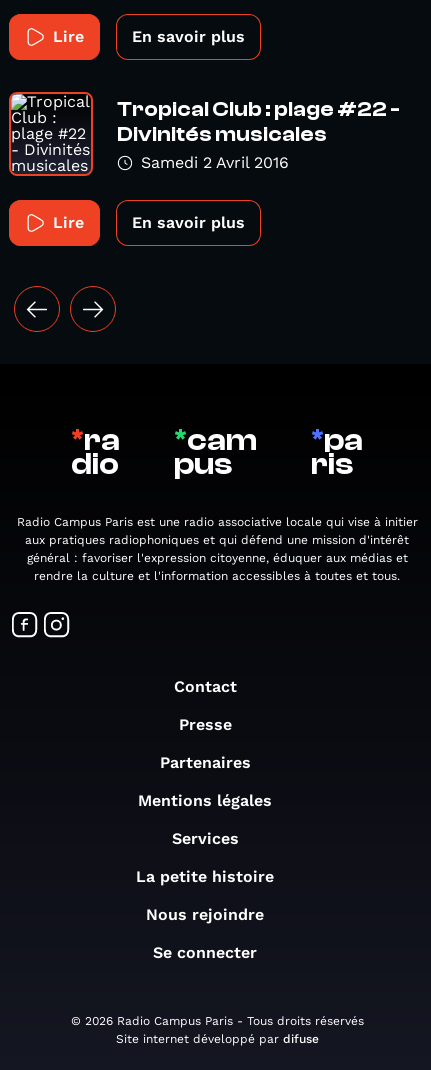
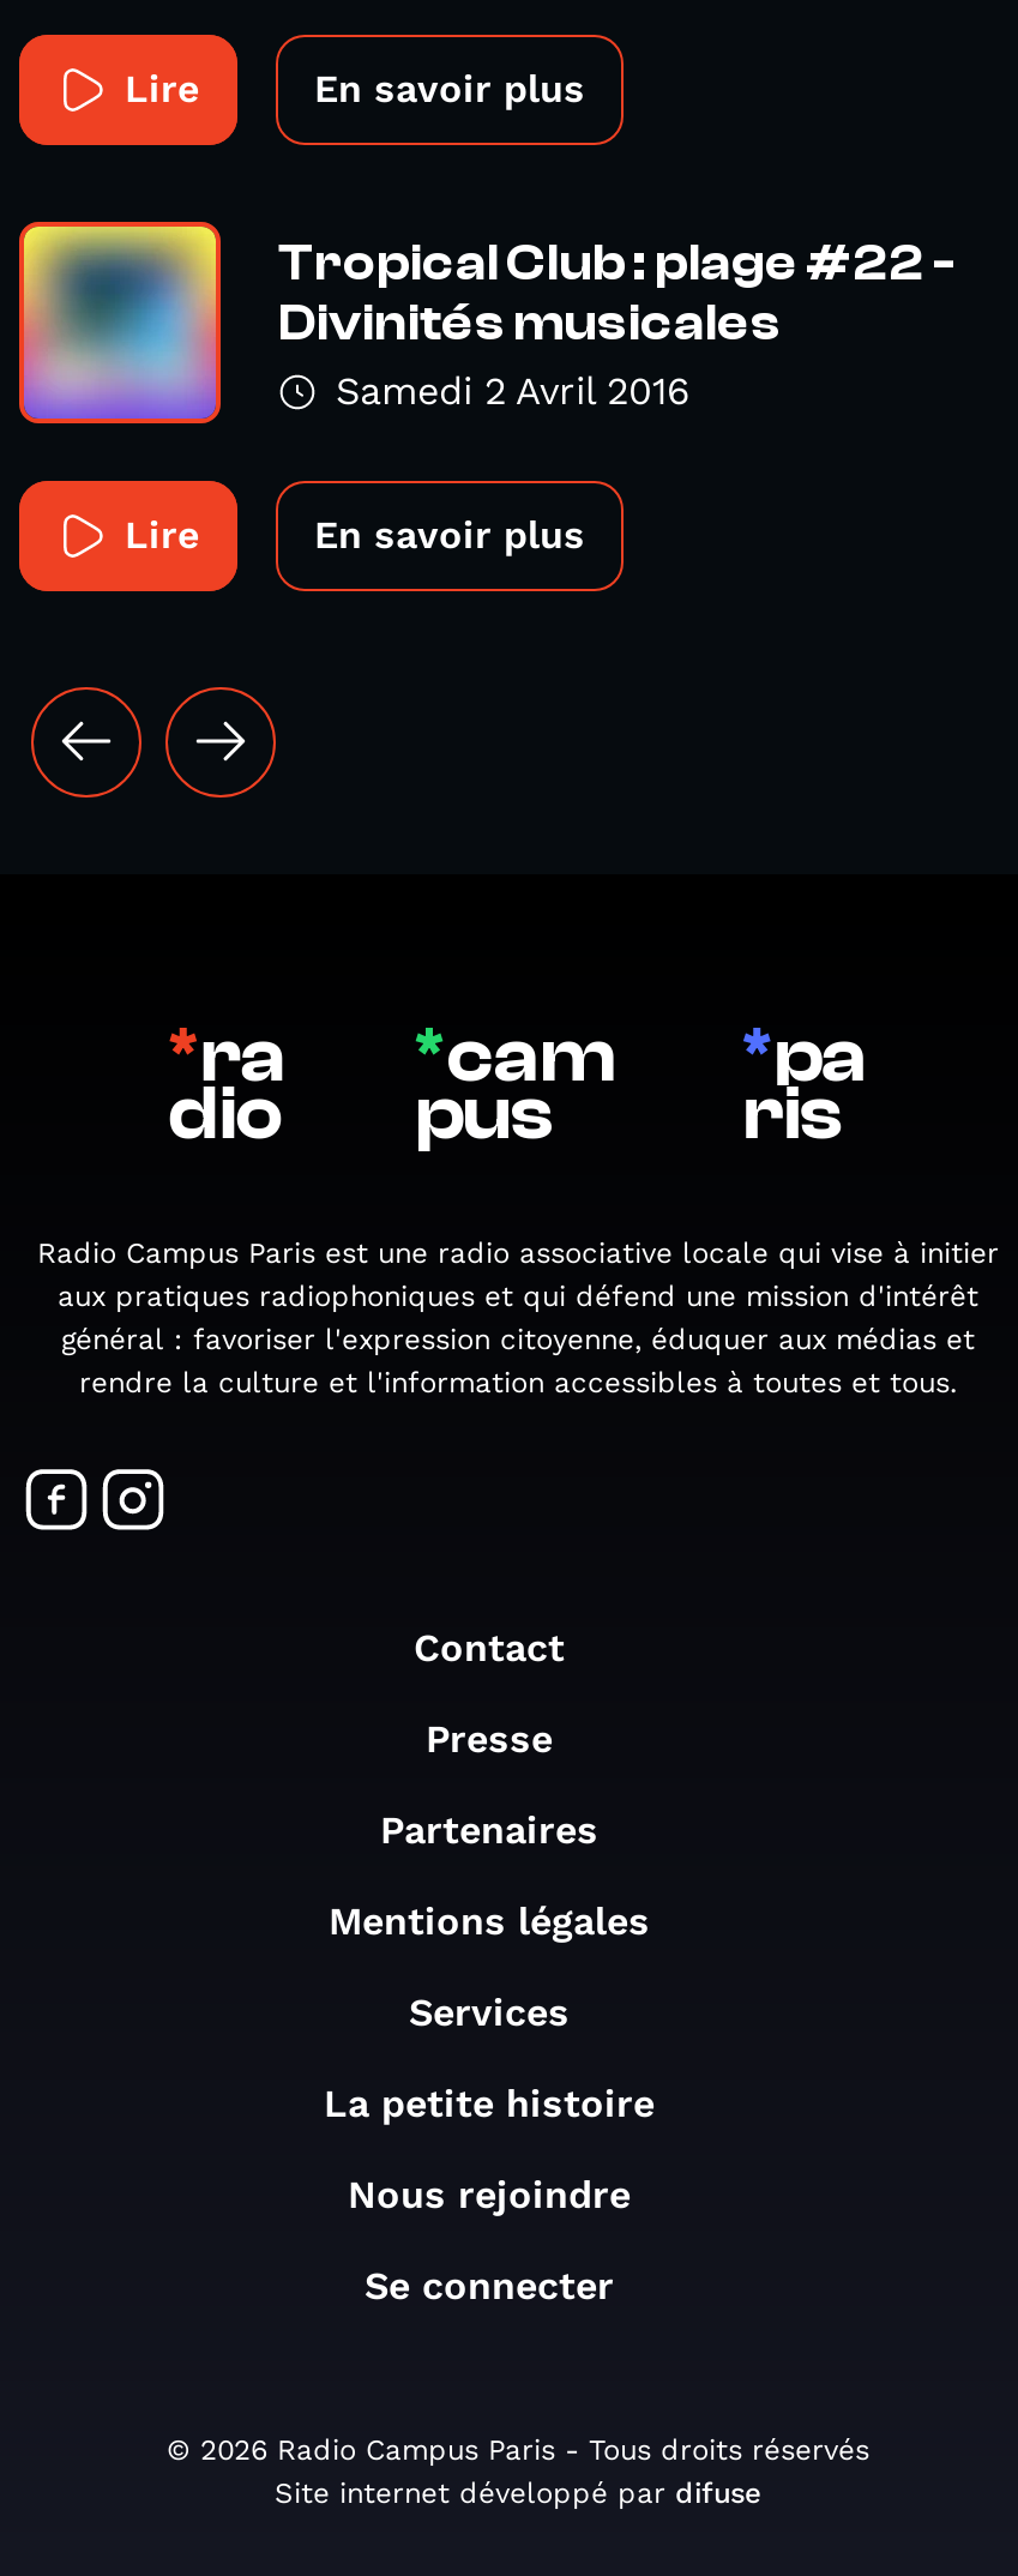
- [image]
+ [image]
